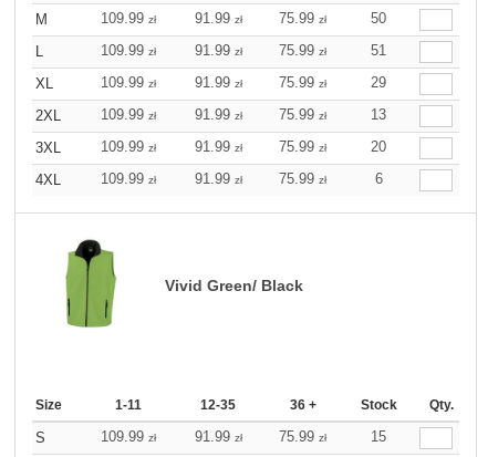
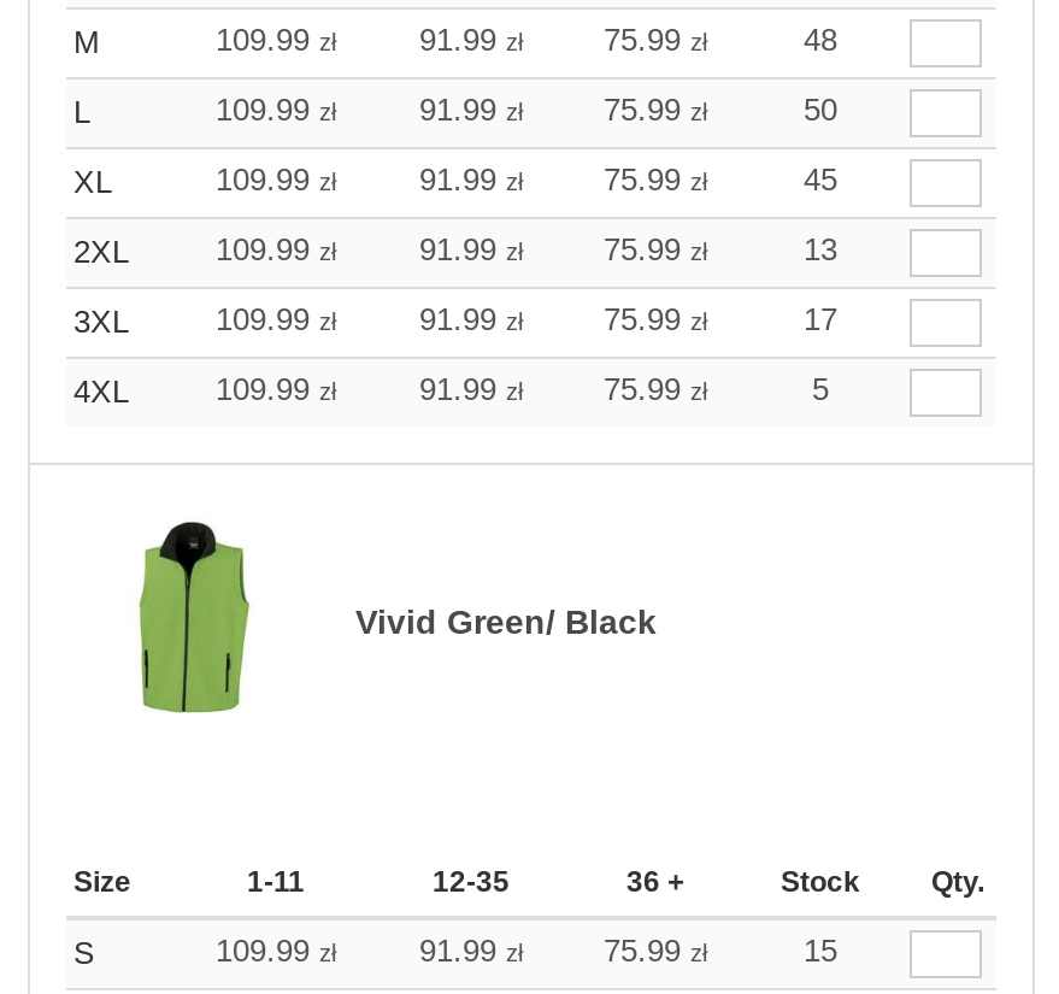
- 50
+ 48

- 51
+ 50

- 29
+ 45

- 20
+ 17

- 6
+ 5
